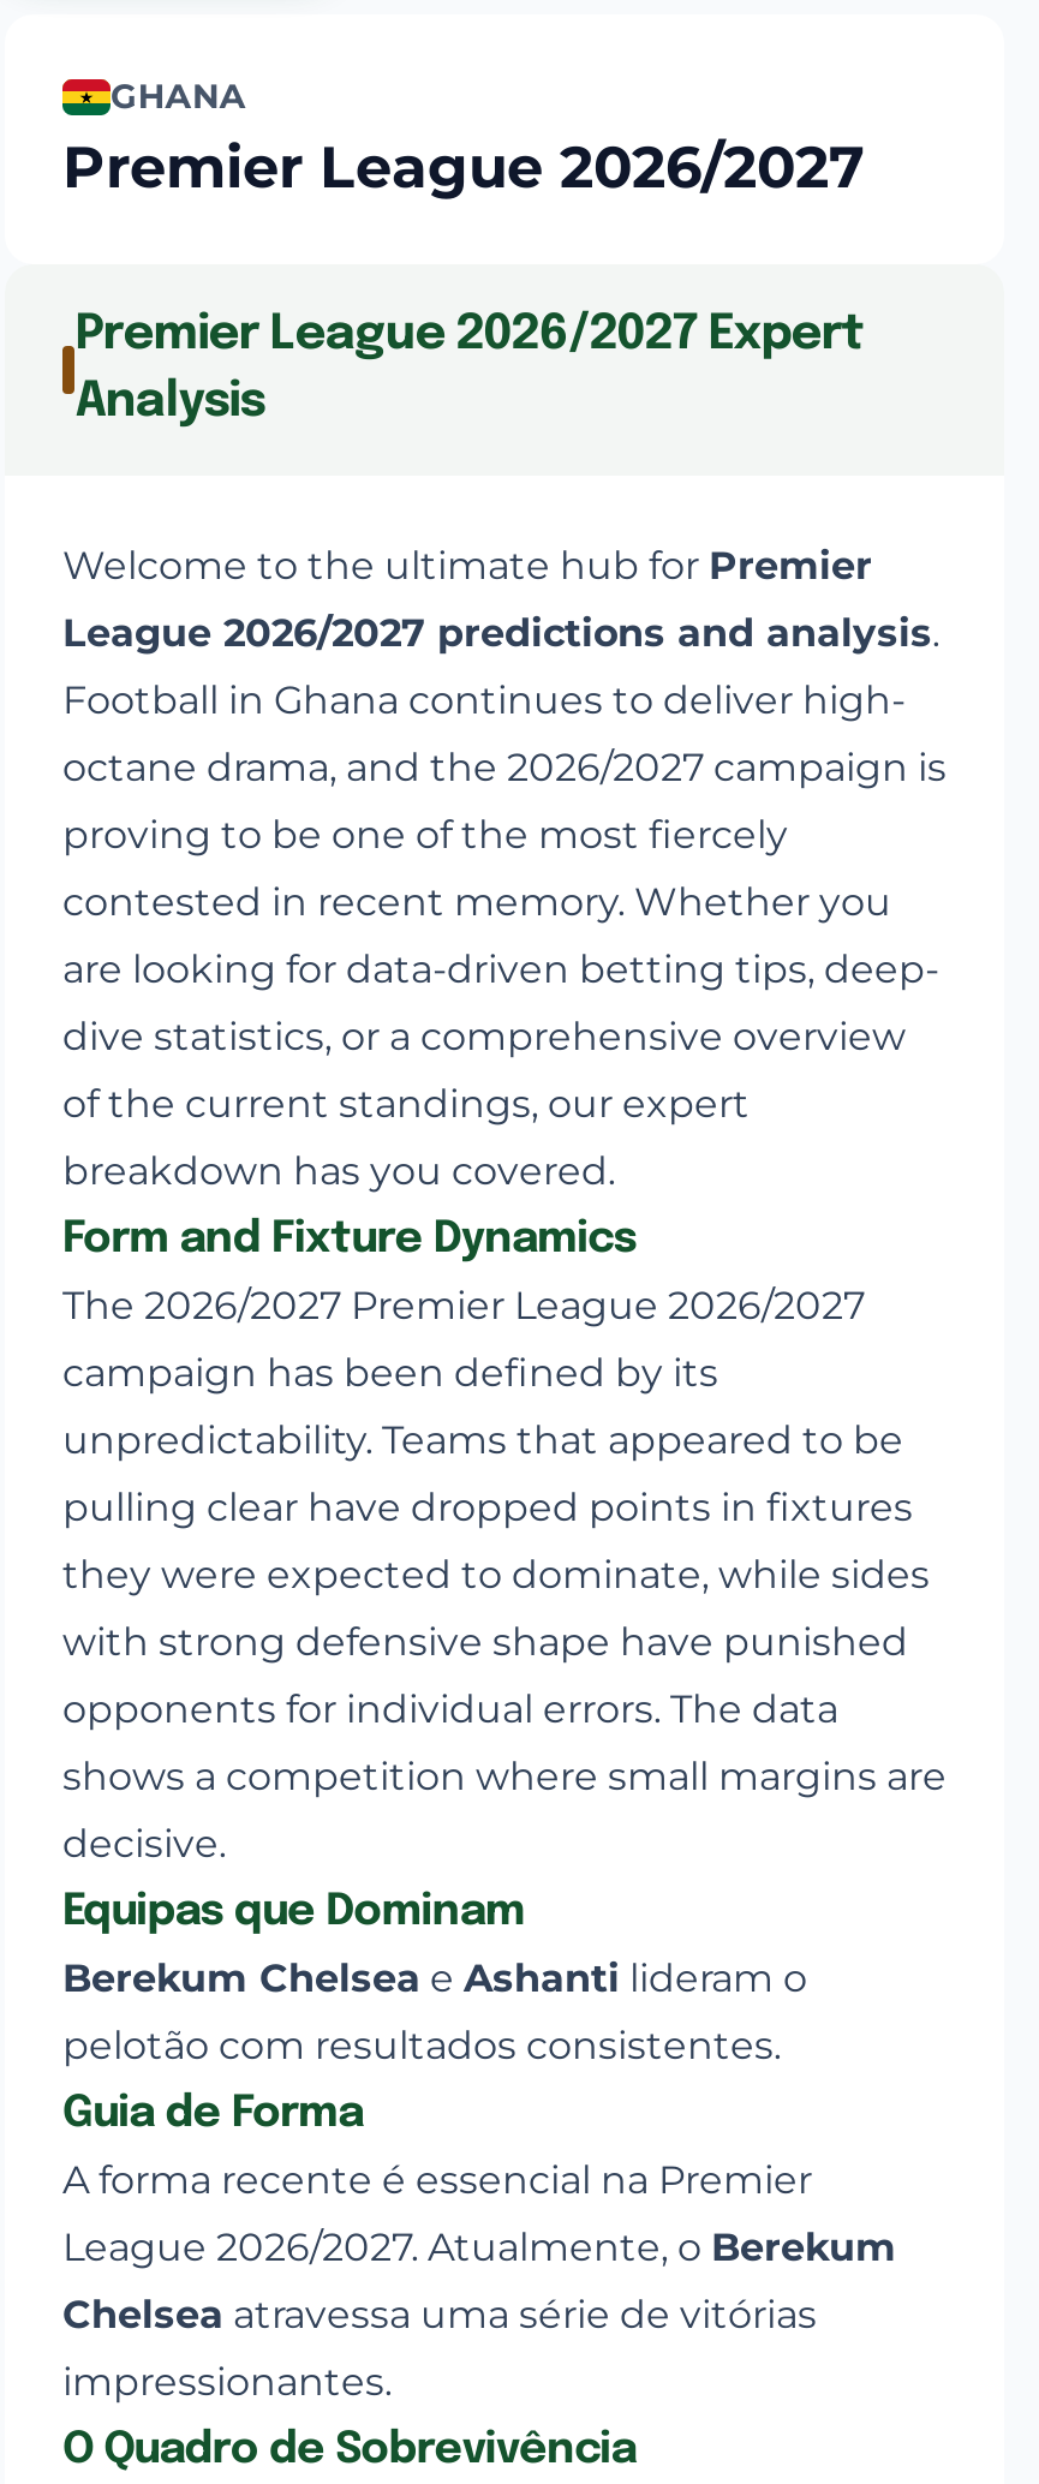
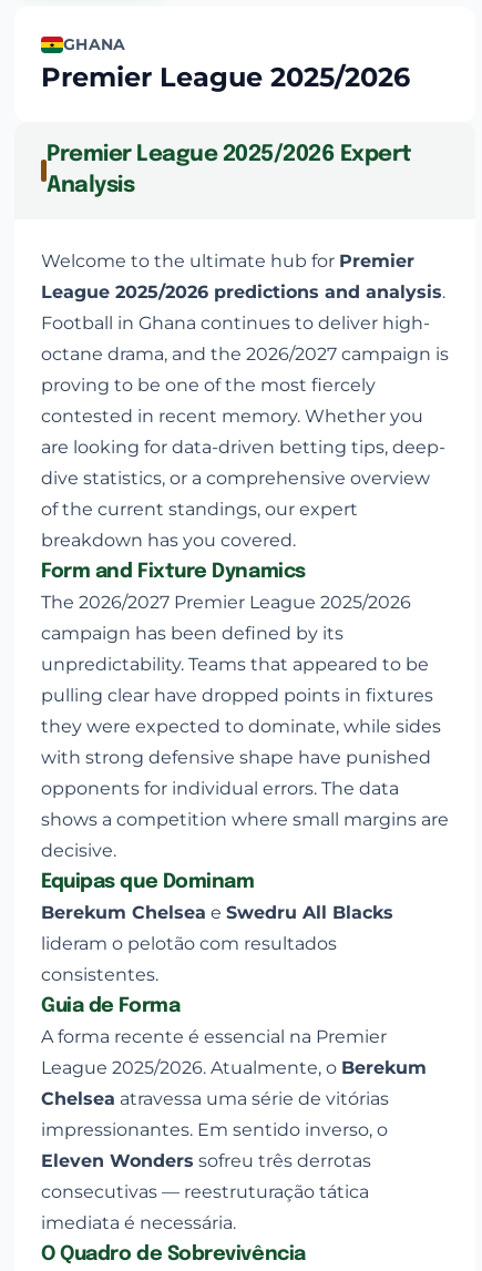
- Premier League 2026/2027
+ Premier League 2025/2026

- Premier League 2026/2027 Expert
+ Premier League 2025/2026 Expert

- League 2026/2027 predictions and analysis.
+ League 2025/2026 predictions and analysis.

- The 2026/2027 Premier League 2026/2027
+ The 2026/2027 Premier League 2025/2026

- Berekum Chelsea e Ashanti lideram o
- pelotão com resultados consistentes.
+ Berekum Chelsea e Swedru All Blacks
+ lideram o pelotão com resultados
+ consistentes.

- League 2026/2027. Atualmente, o Berekum
+ League 2025/2026. Atualmente, o Berekum

- impressionantes.
+ impressionantes. Em sentido inverso, o
+ Eleven Wonders sofreu três derrotas
+ consecutivas — reestruturação tática
+ imediata é necessária.
